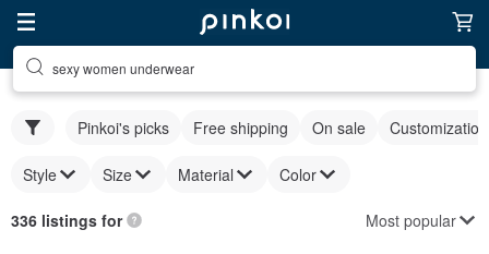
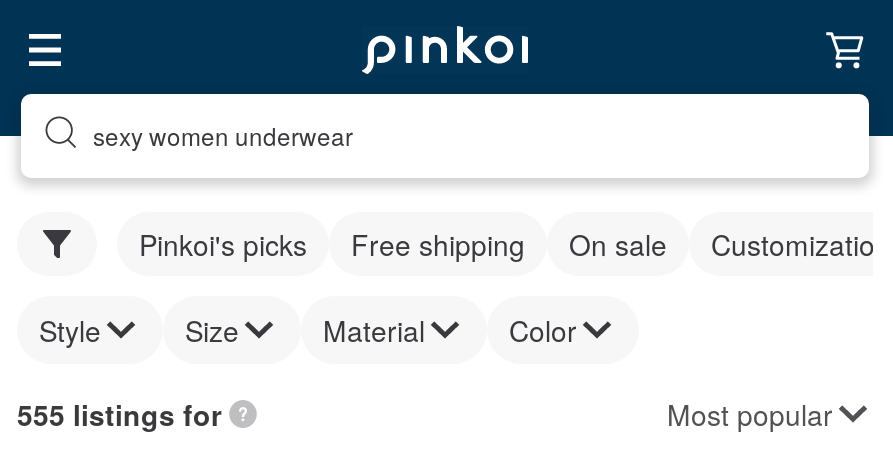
- 336 listings for
+ 555 listings for
